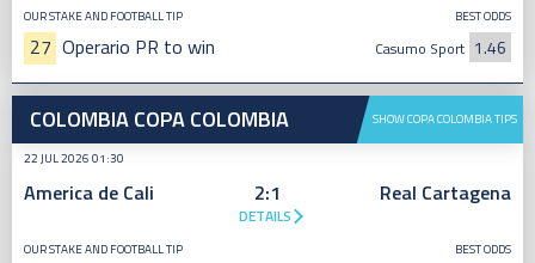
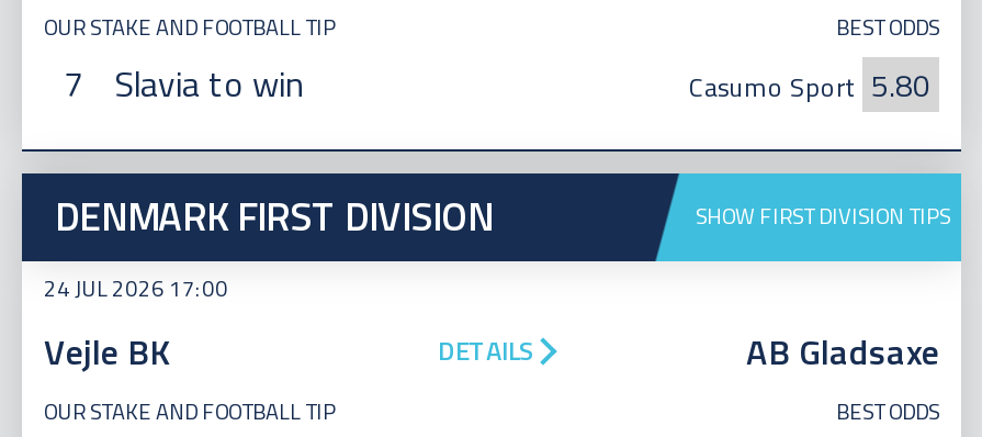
- 27 Operario PR to win
- Casumo Sport 1.46
+ 7 Slavia to win
+ Casumo Sport 5.80

- COLOMBIA COPA COLOMBIA
- SHOW COPA COLOMBIA TIPS
+ DENMARK FIRST DIVISION
+ SHOW FIRST DIVISION TIPS

- 22 JUL 2026 01:30
- America de Cali
- 2:1
+ 24 JUL 2026 17:00
+ Vejle BK

- Real Cartagena
+ AB Gladsaxe
